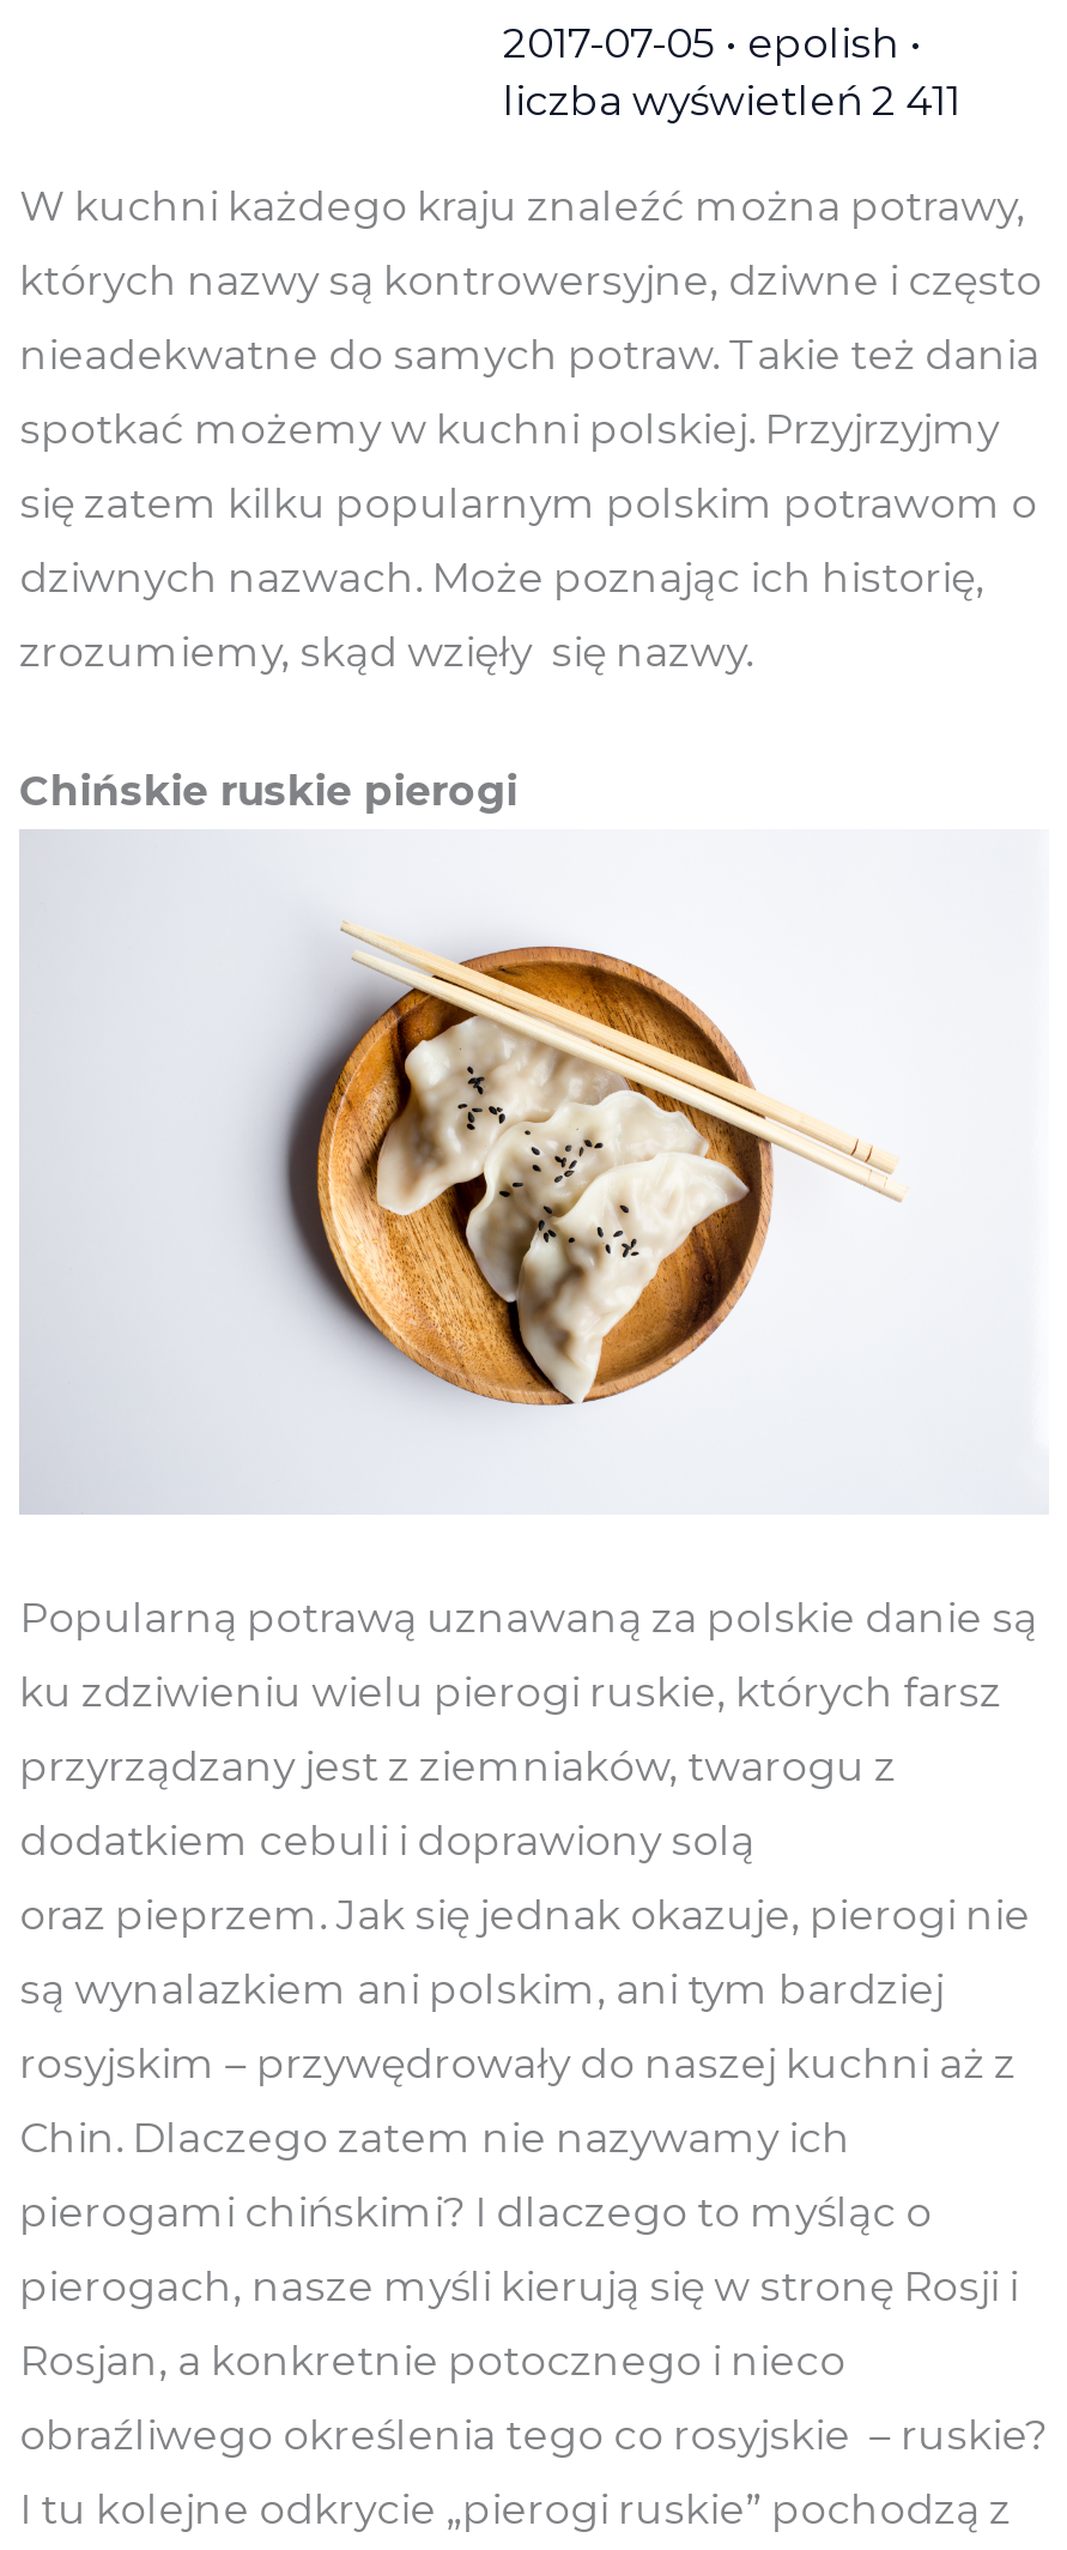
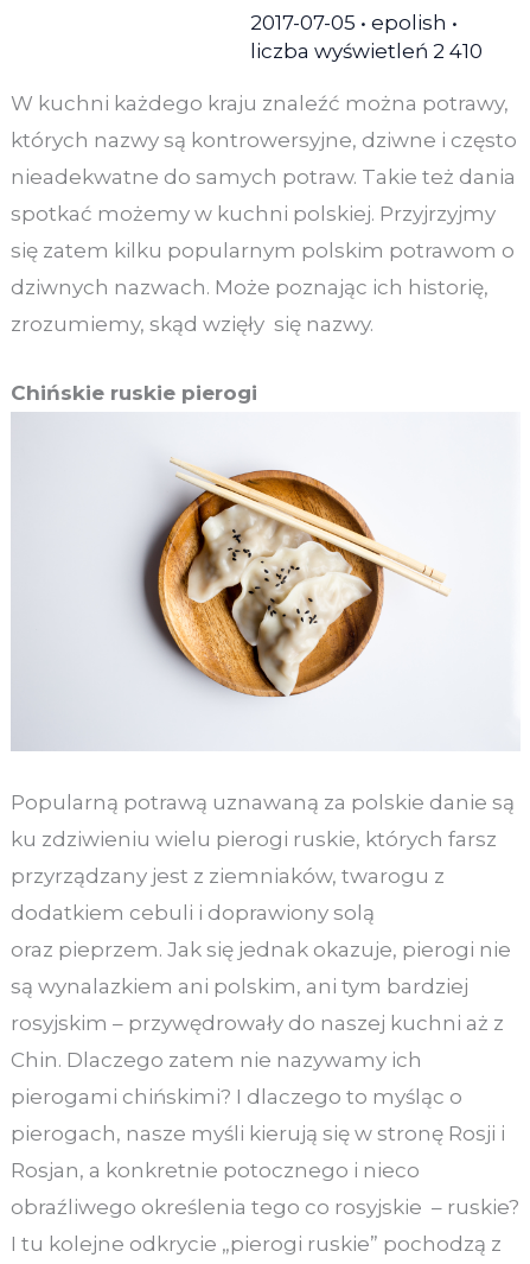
- liczba wyświetleń 2 411
+ liczba wyświetleń 2 410
